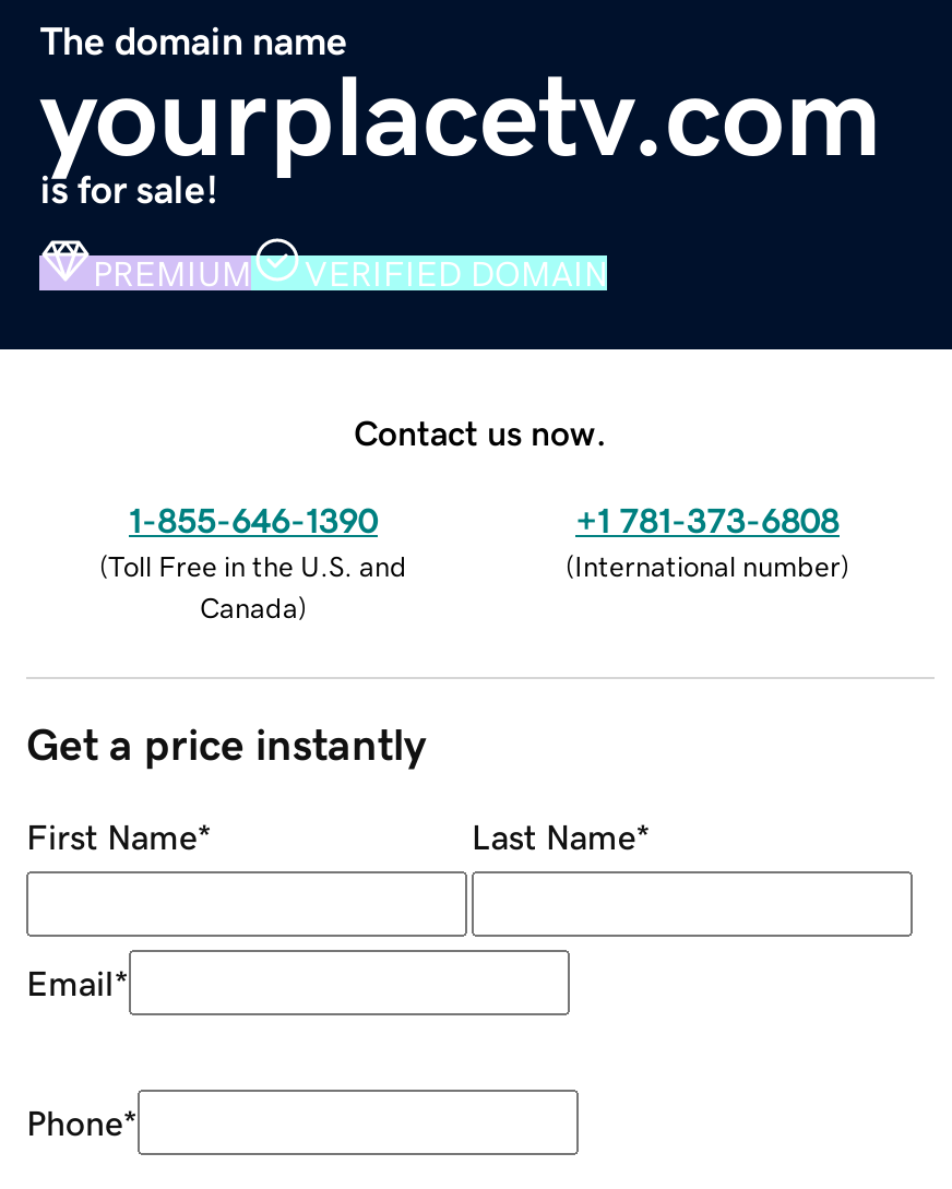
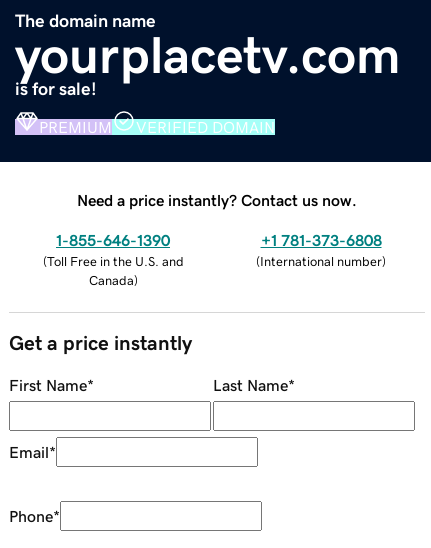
- Contact us now.
+ Need a price instantly? Contact us now.
